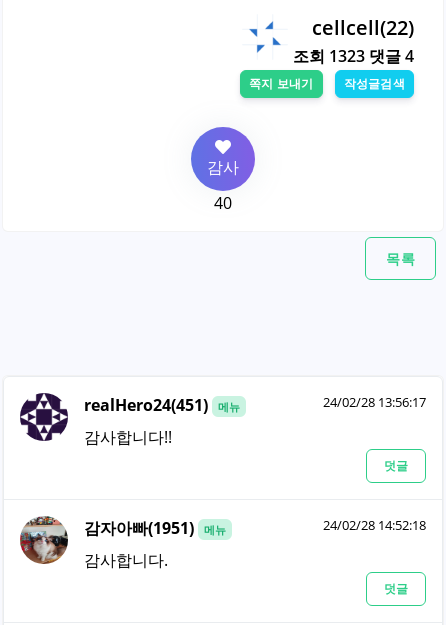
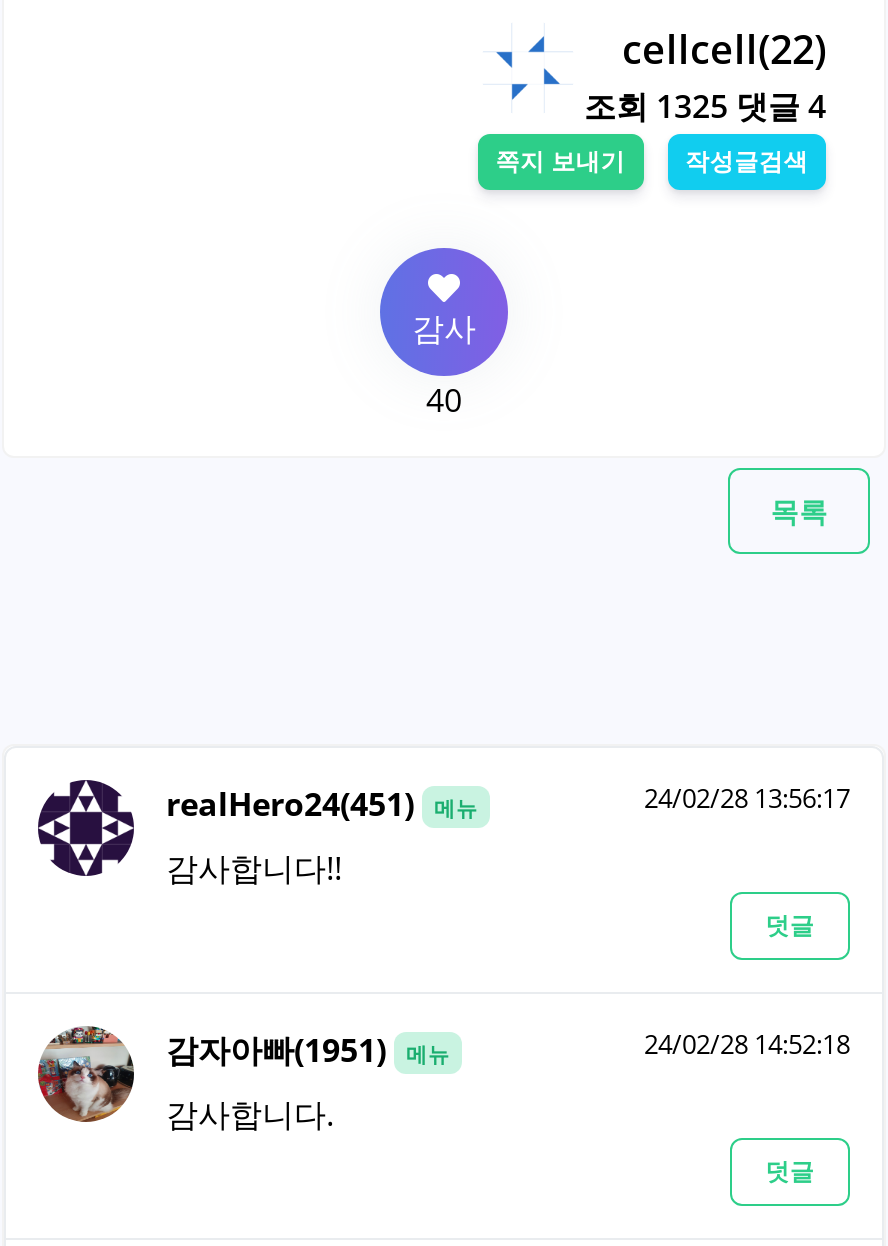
- 조회 1323 댓글 4
+ 조회 1325 댓글 4
